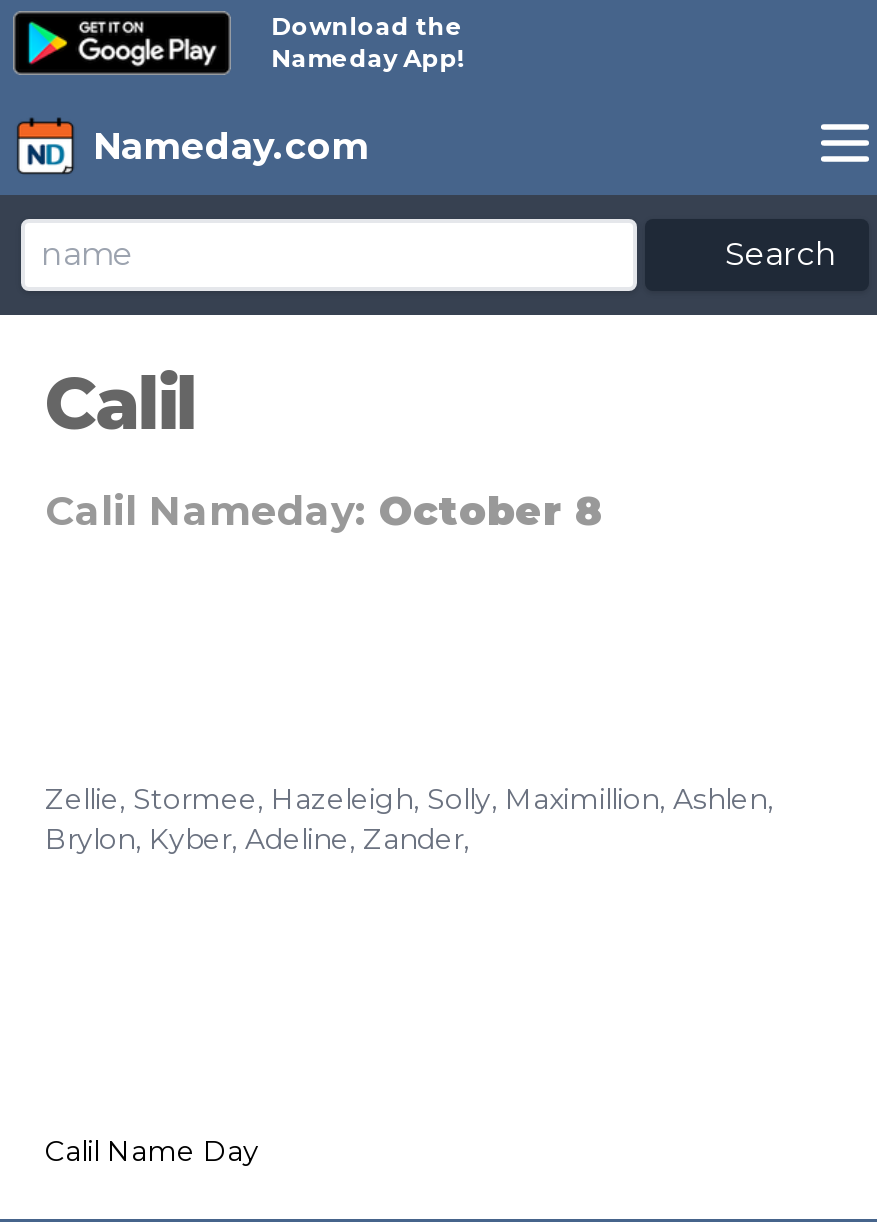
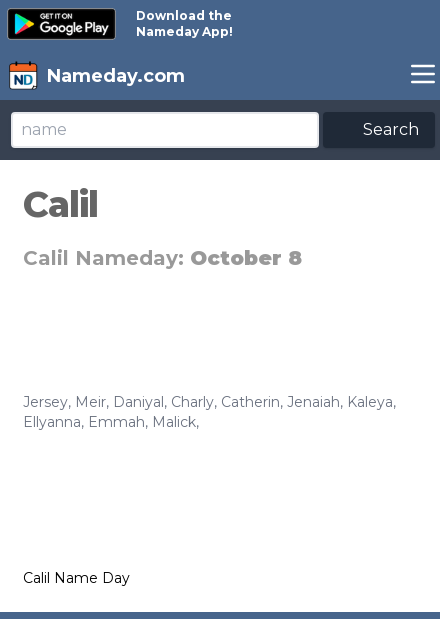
- Zellie, Stormee, Hazeleigh, Solly, Maximillion, Ashlen,
- Brylon, Kyber, Adeline, Zander,
+ Jersey, Meir, Daniyal, Charly, Catherin, Jenaiah, Kaleya,
+ Ellyanna, Emmah, Malick,
